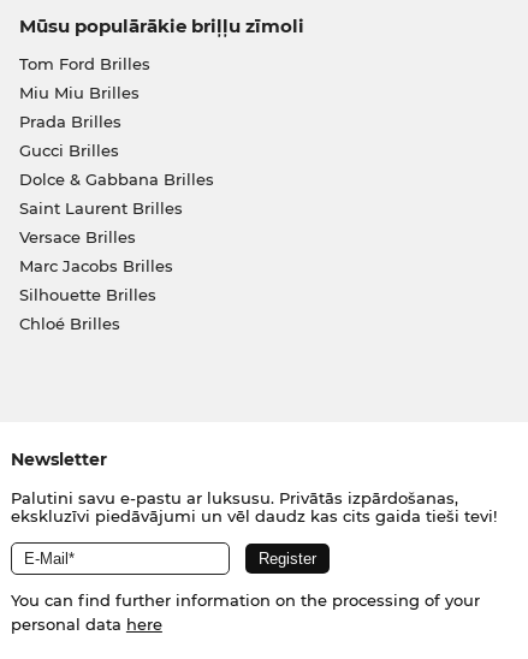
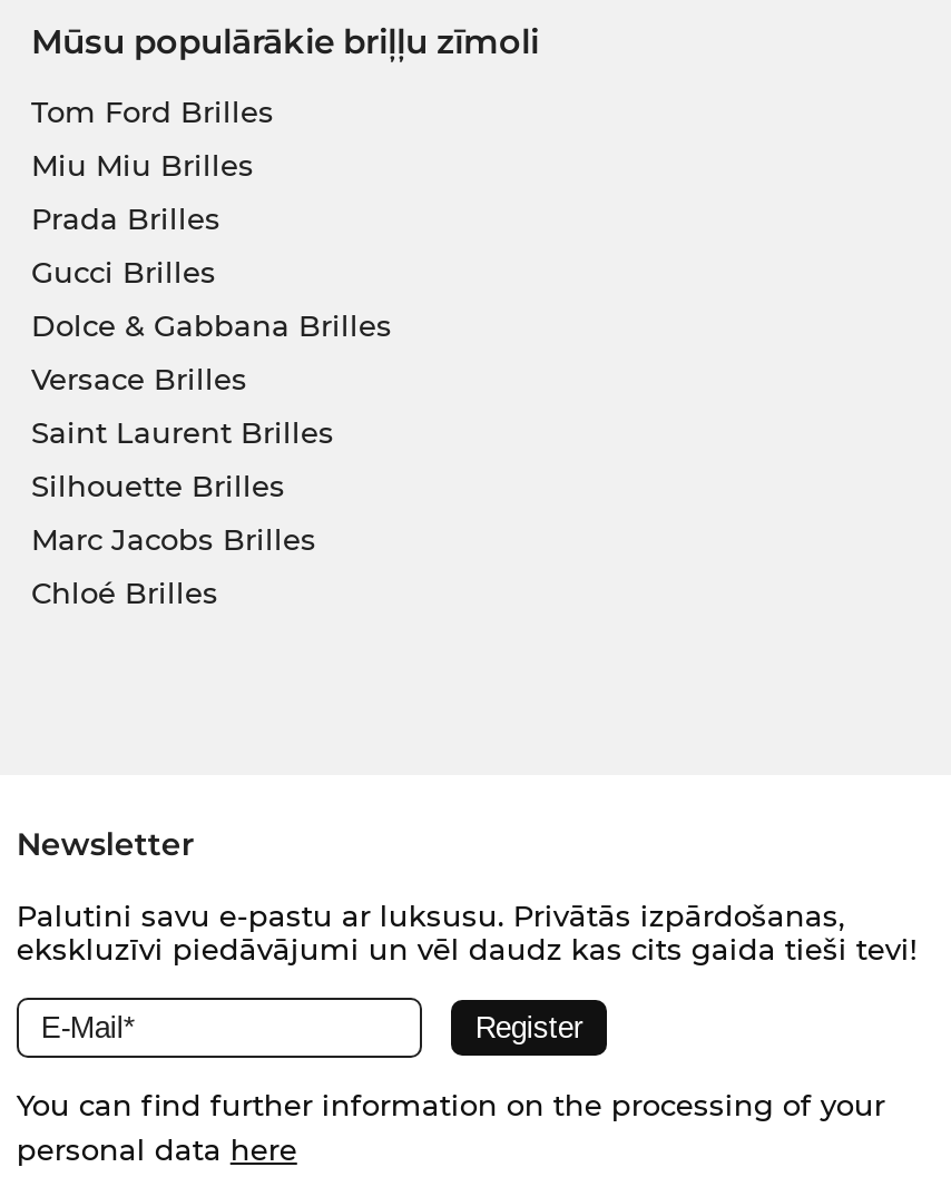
moved down: Saint Laurent Brilles

moved up: Versace Brilles

moved down: Marc Jacobs Brilles

moved up: Silhouette Brilles
